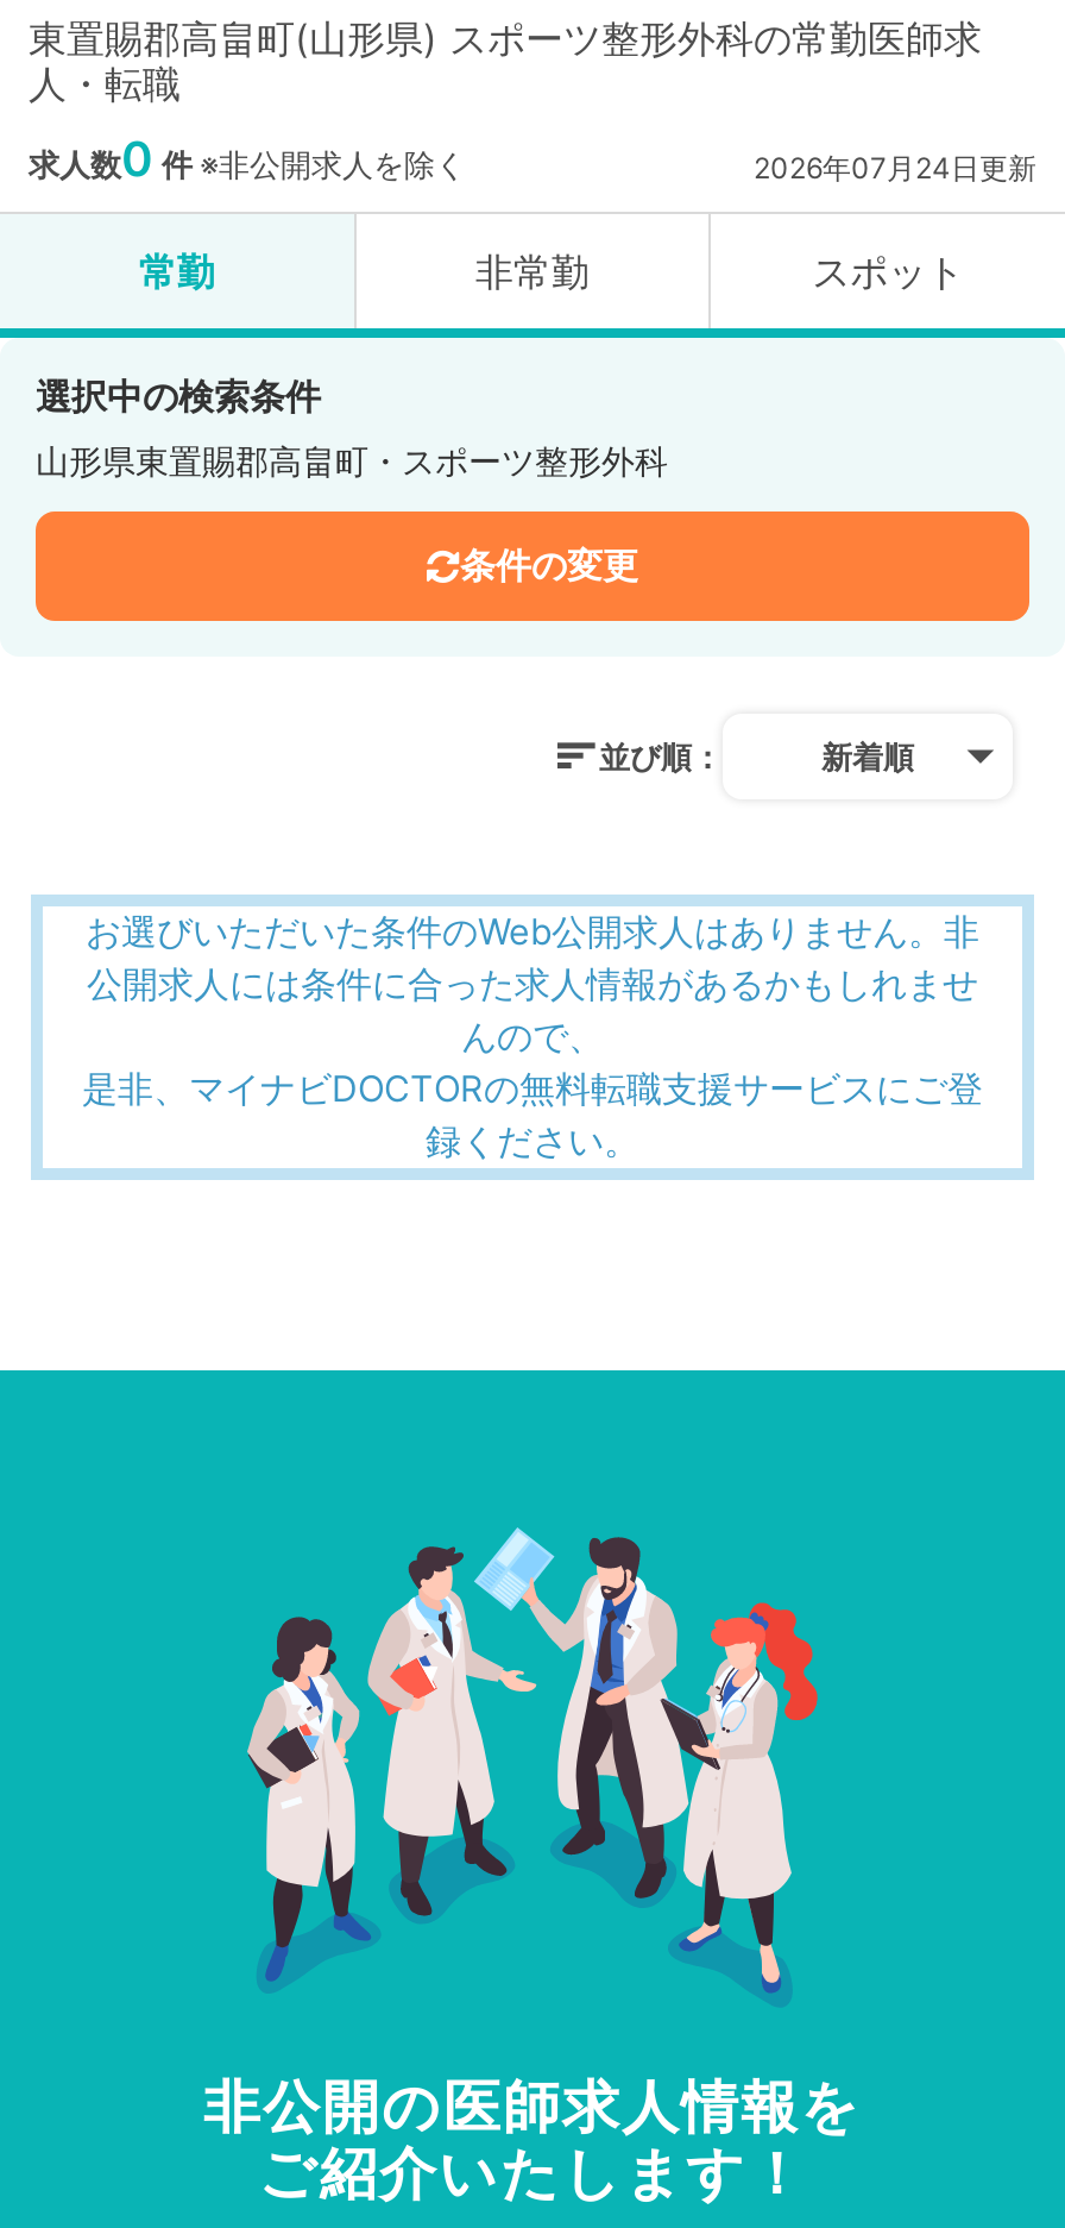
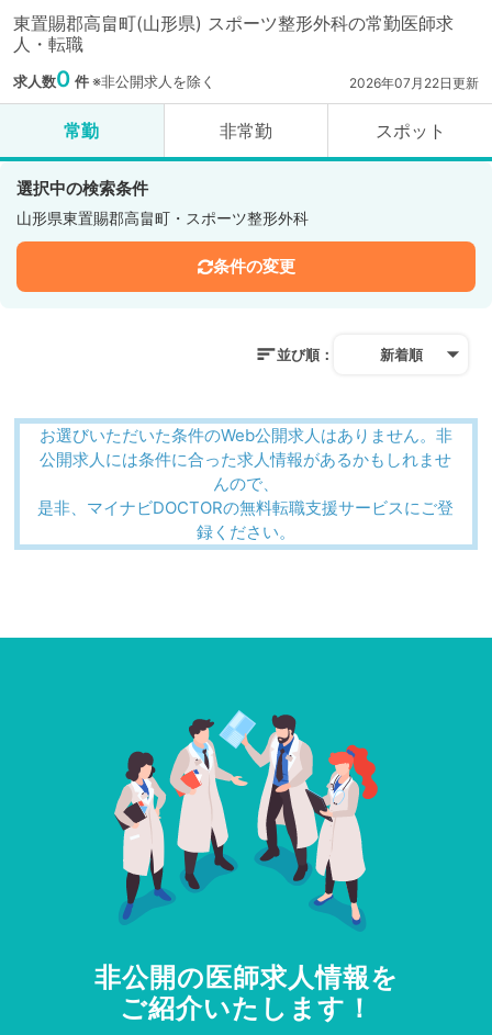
- 2026年07月24日更新
+ 2026年07月22日更新
